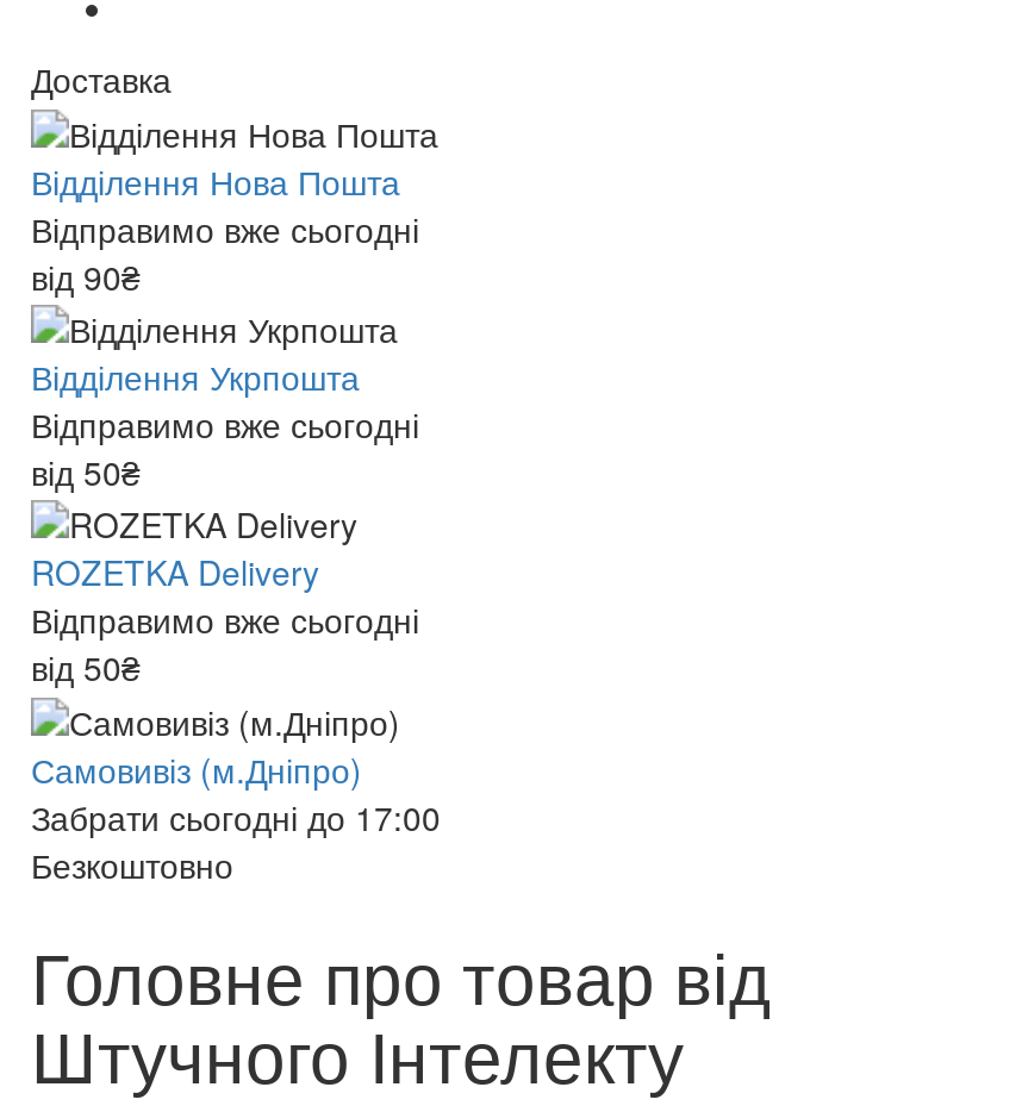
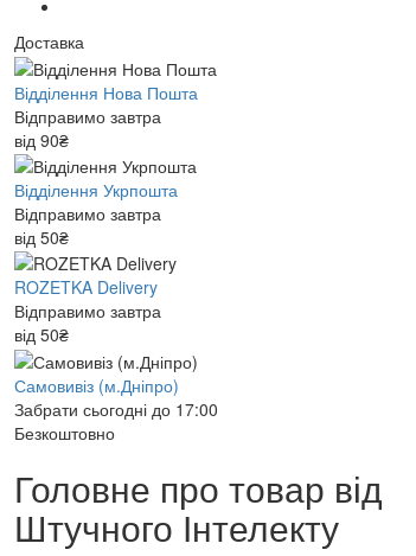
- Відправимо вже сьогодні
+ Відправимо завтра

- Відправимо вже сьогодні
+ Відправимо завтра

- Відправимо вже сьогодні
+ Відправимо завтра
